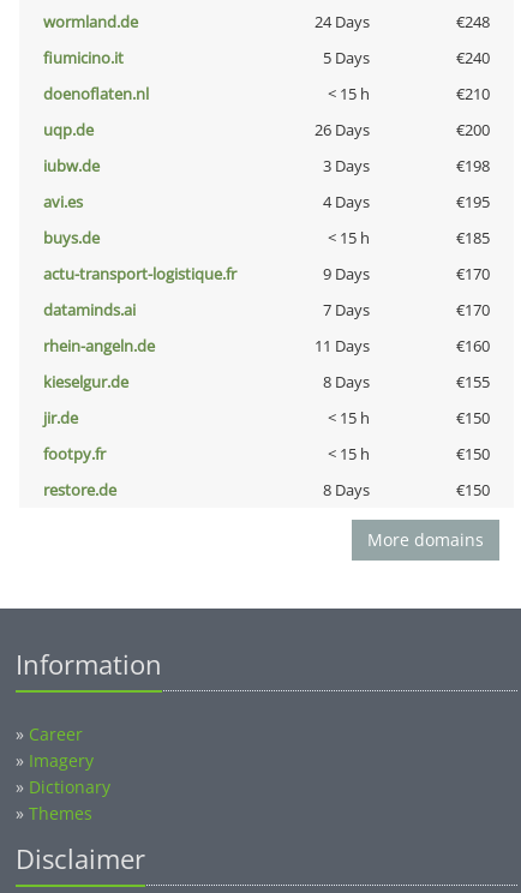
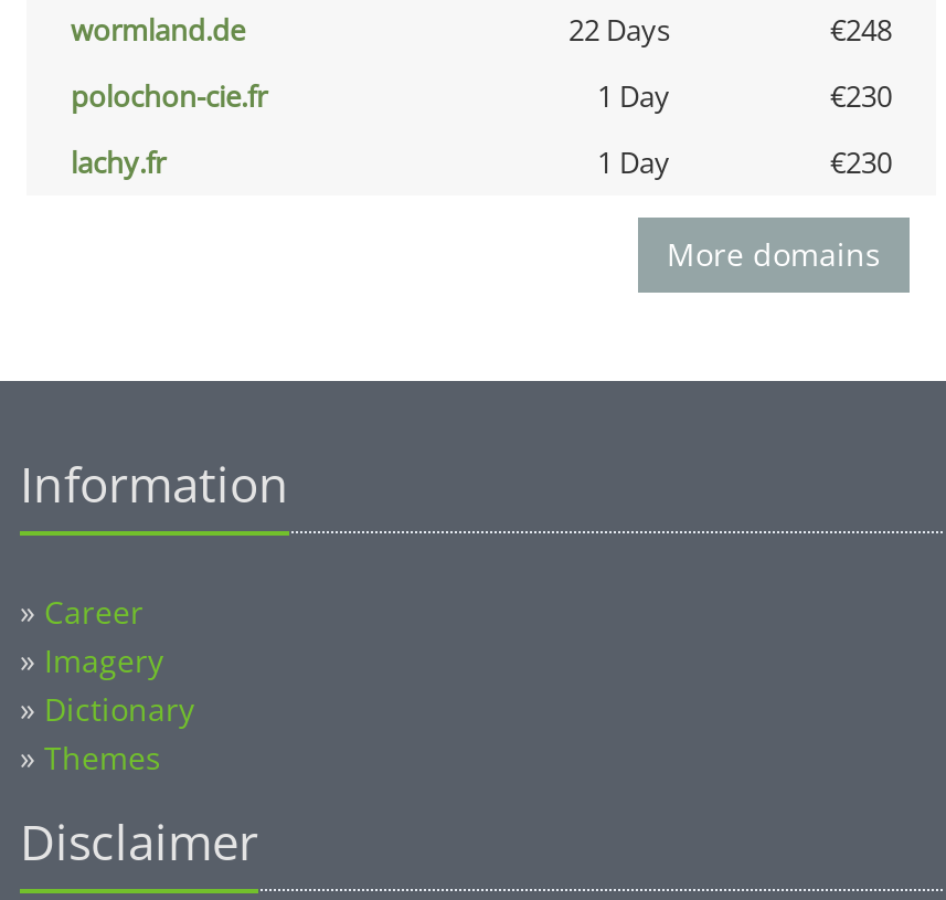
- 24 Days
+ 22 Days

- fiumicino.it
- 5 Days
- €240
- doenoflaten.nl
- < 15 h
- €210
- uqp.de
- 26 Days
- €200
- iubw.de
- 3 Days
- €198
- avi.es
- 4 Days
- €195
- buys.de
- < 15 h
- €185
- actu-transport-logistique.fr
- 9 Days
- €170
- dataminds.ai
- 7 Days
- €170
- rhein-angeln.de
- 11 Days
- €160
- kieselgur.de
- 8 Days
- €155
- jir.de
- < 15 h
- €150
- footpy.fr
- < 15 h
- €150
- restore.de
- 8 Days
- €150
+ polochon-cie.fr
+ 1 Day
+ €230
+ lachy.fr
+ 1 Day
+ €230
